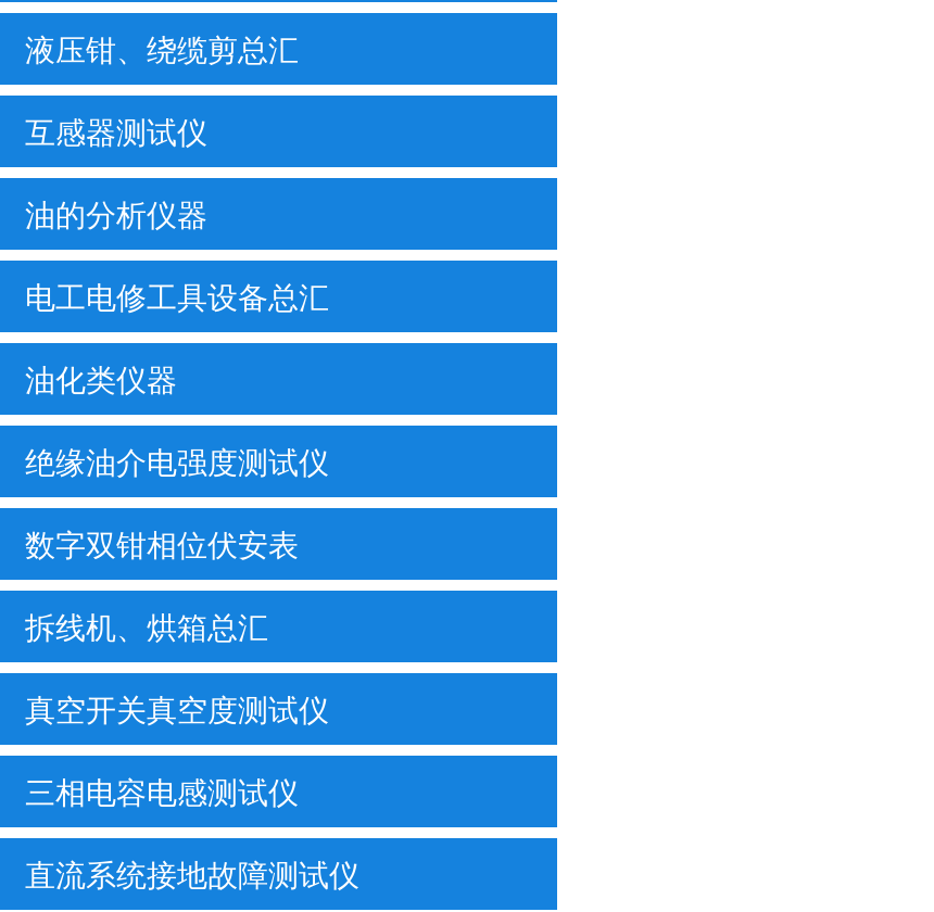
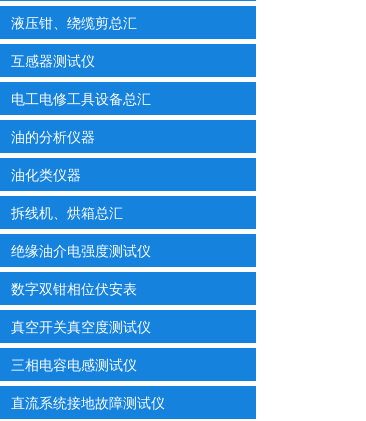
moved down: 油的分析仪器

moved up: 电工电修工具设备总汇

moved down: 绝缘油介电强度测试仪 | 数字双钳相位伏安表

moved up: 拆线机、烘箱总汇
